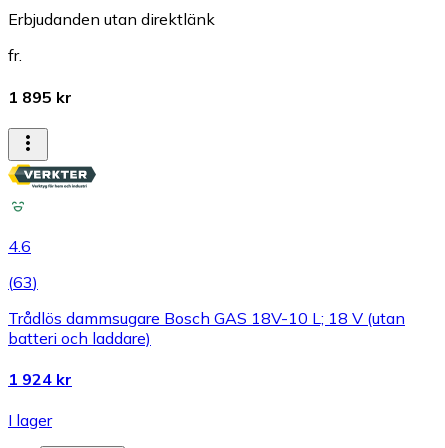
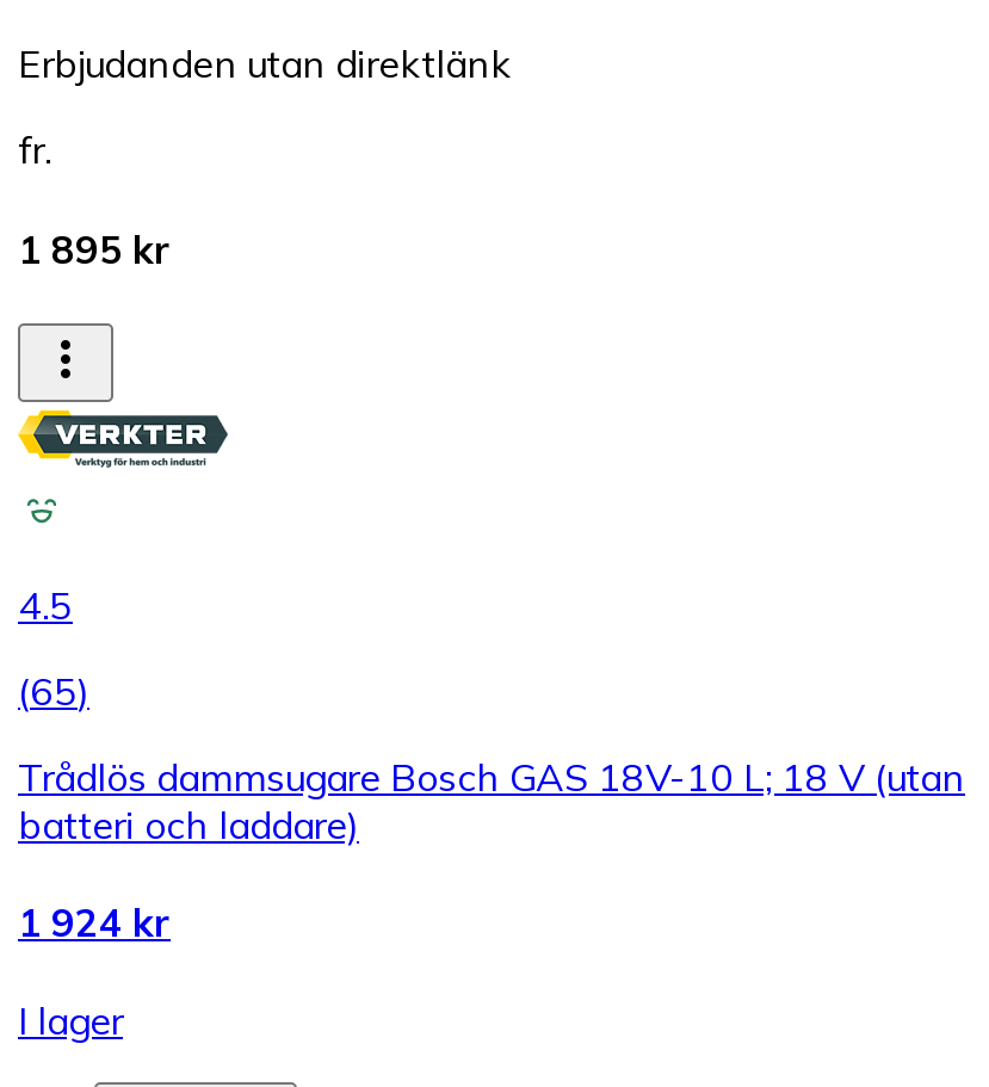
- 4.6
+ 4.5

- (63)
+ (65)
